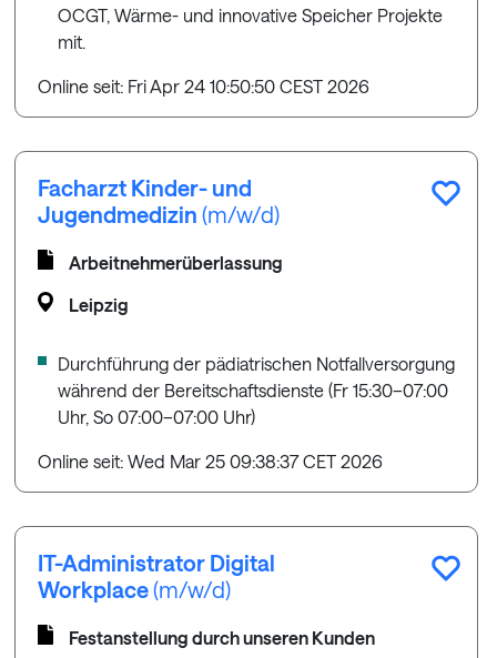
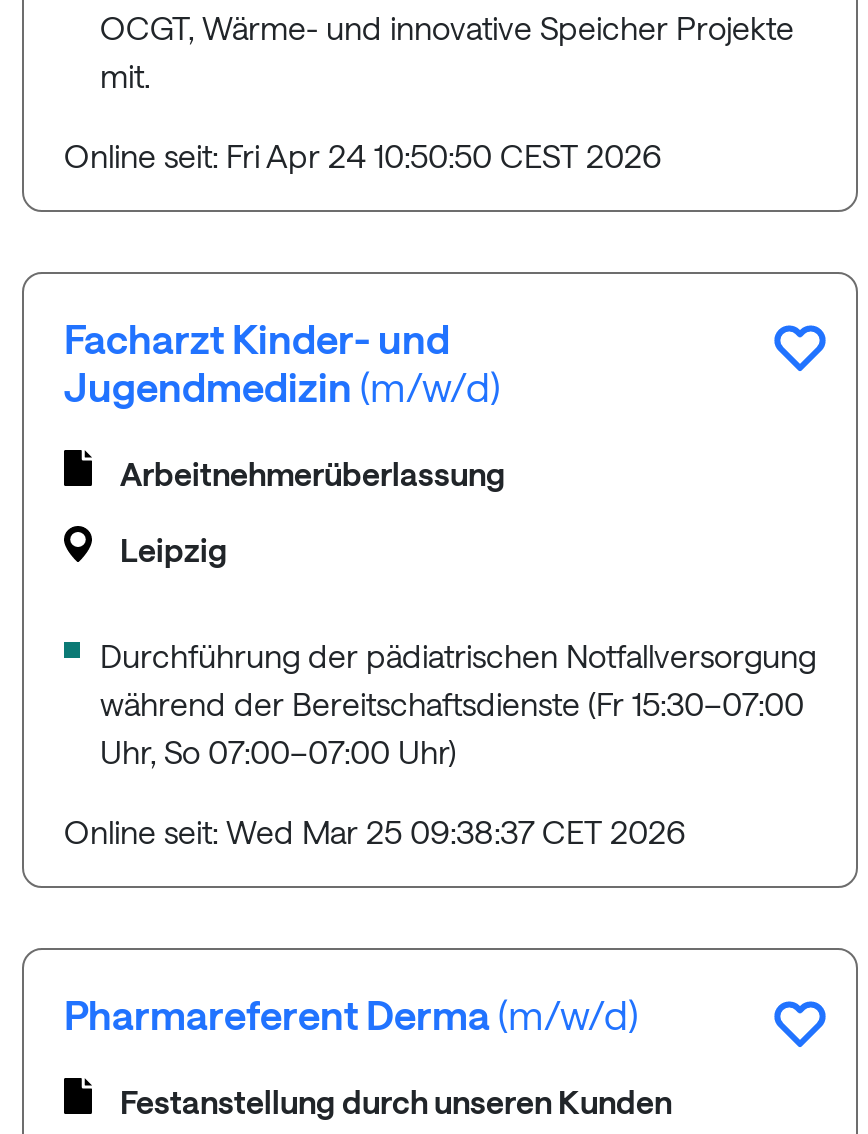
- IT-Administrator Digital
- Workplace (m/w/d)
+ Pharmareferent Derma (m/w/d)
